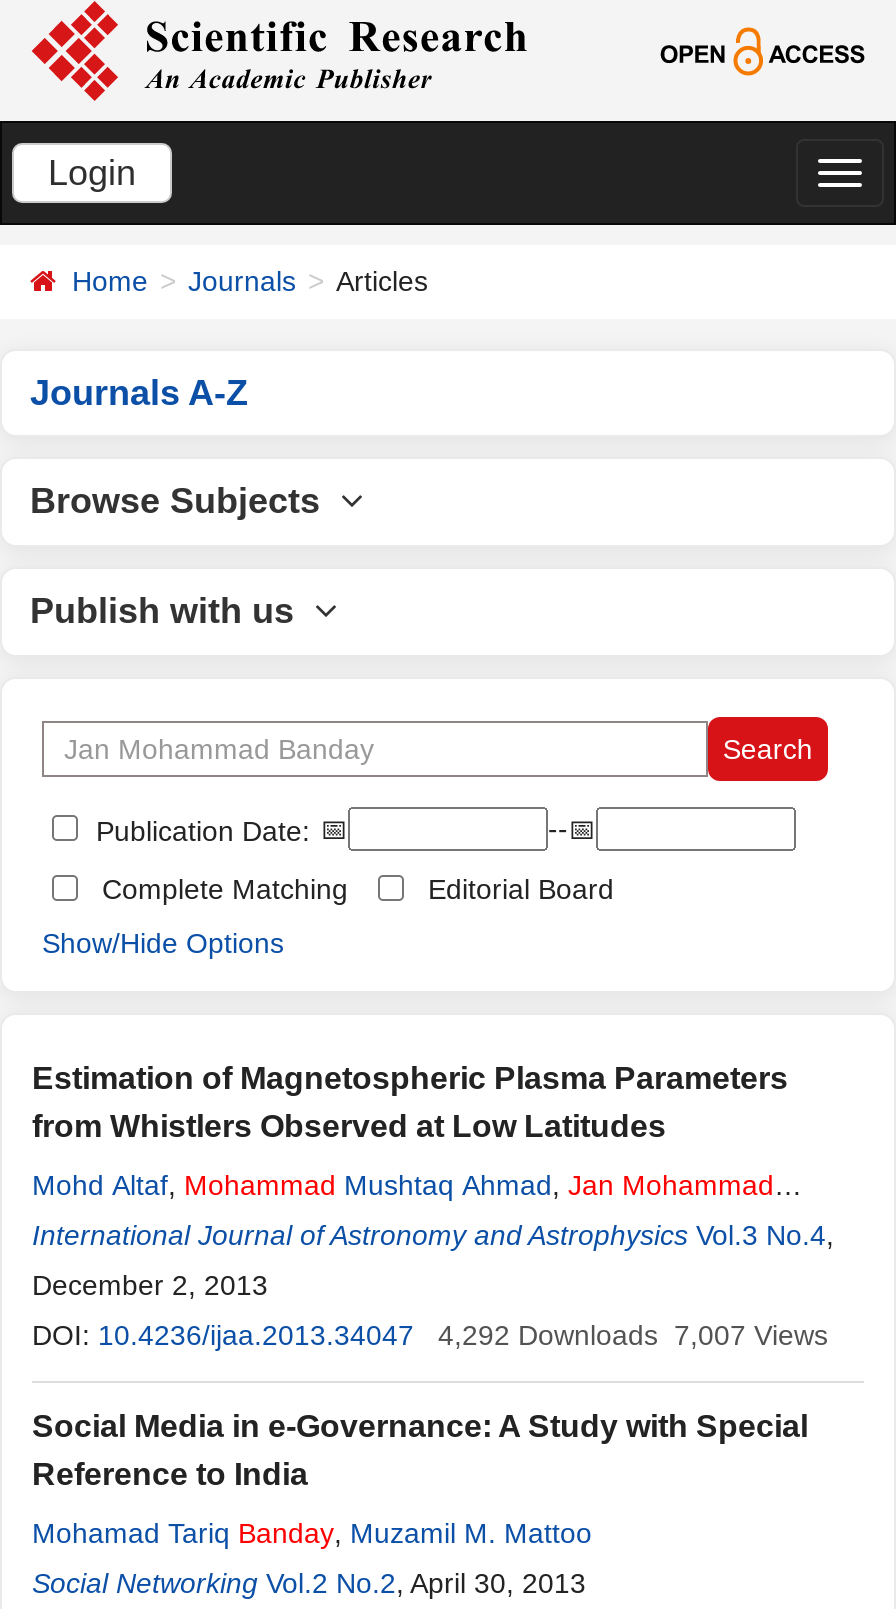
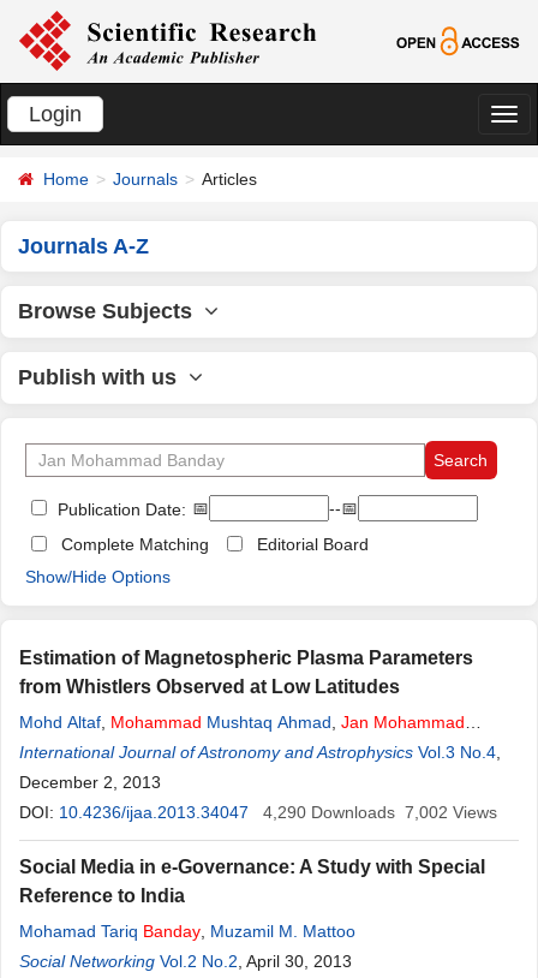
- 4,292 Downloads 7,007 Views
+ 4,290 Downloads 7,002 Views
